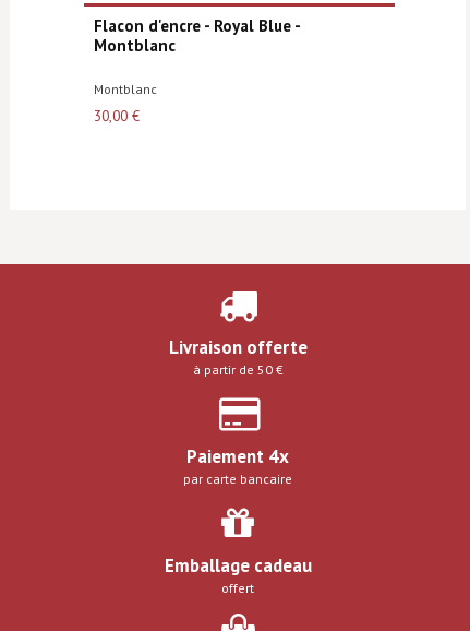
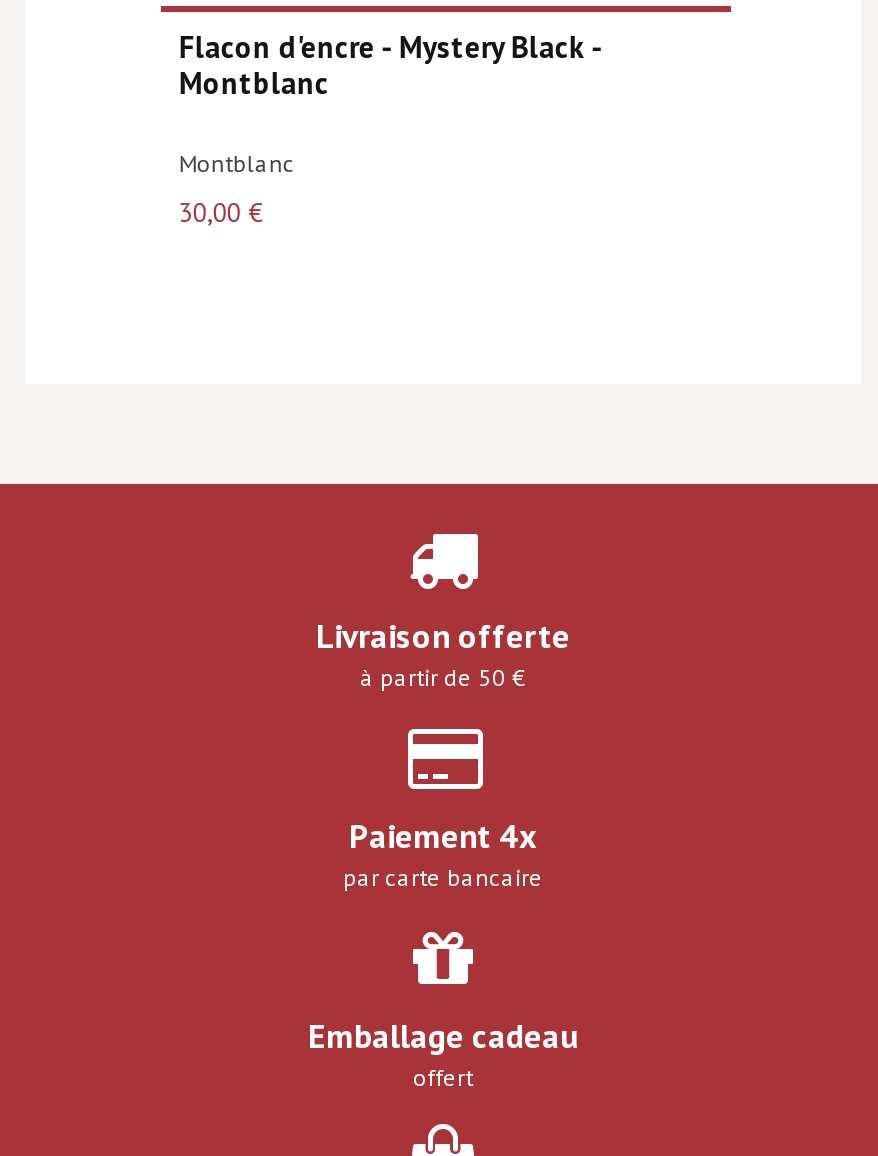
- Flacon d'encre - Royal Blue -
+ Flacon d'encre - Mystery Black -
